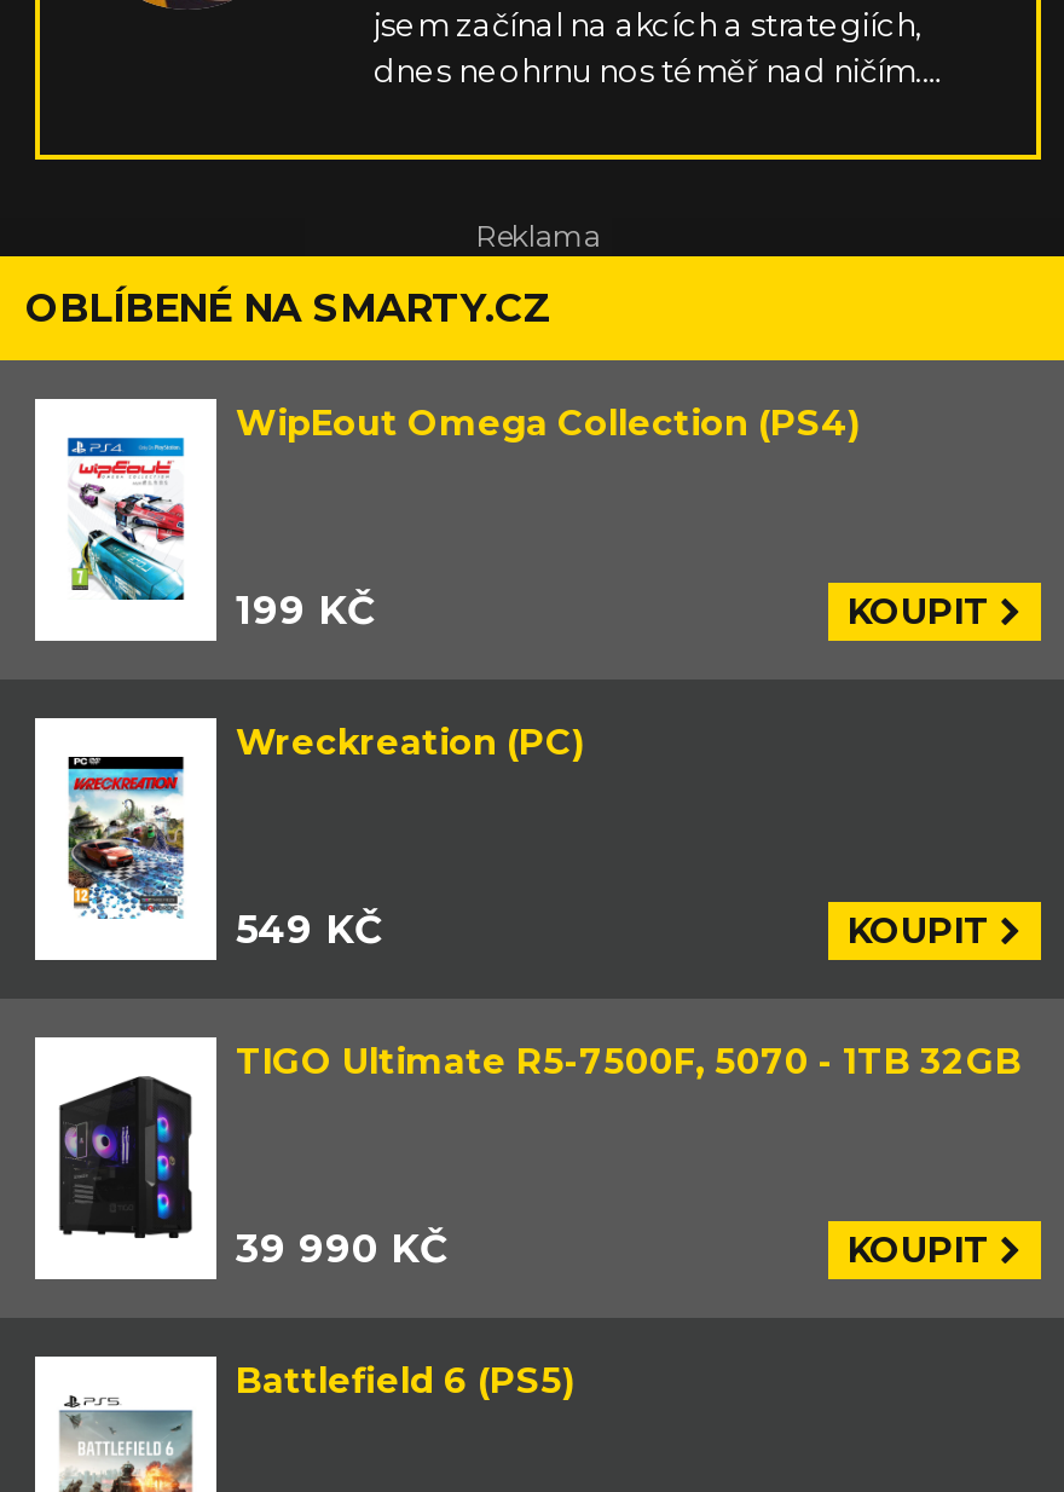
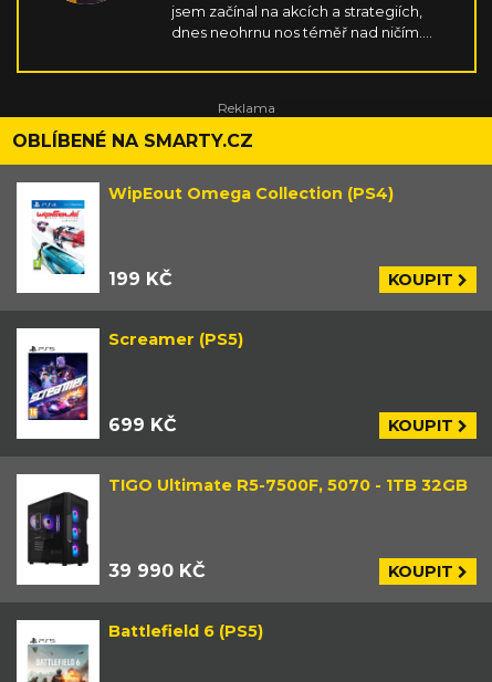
- [image]
- Wreckreation (PC)
+ [image]
+ Screamer (PS5)

- 549 KČ
+ 699 KČ
